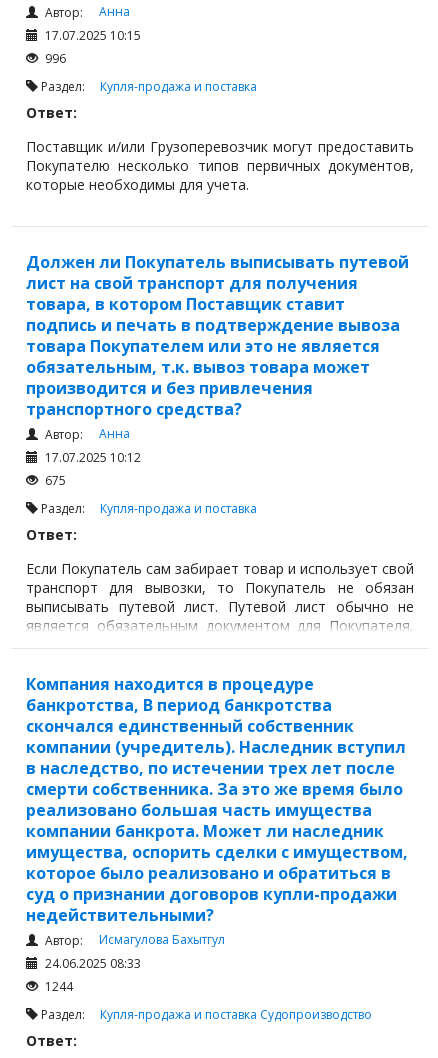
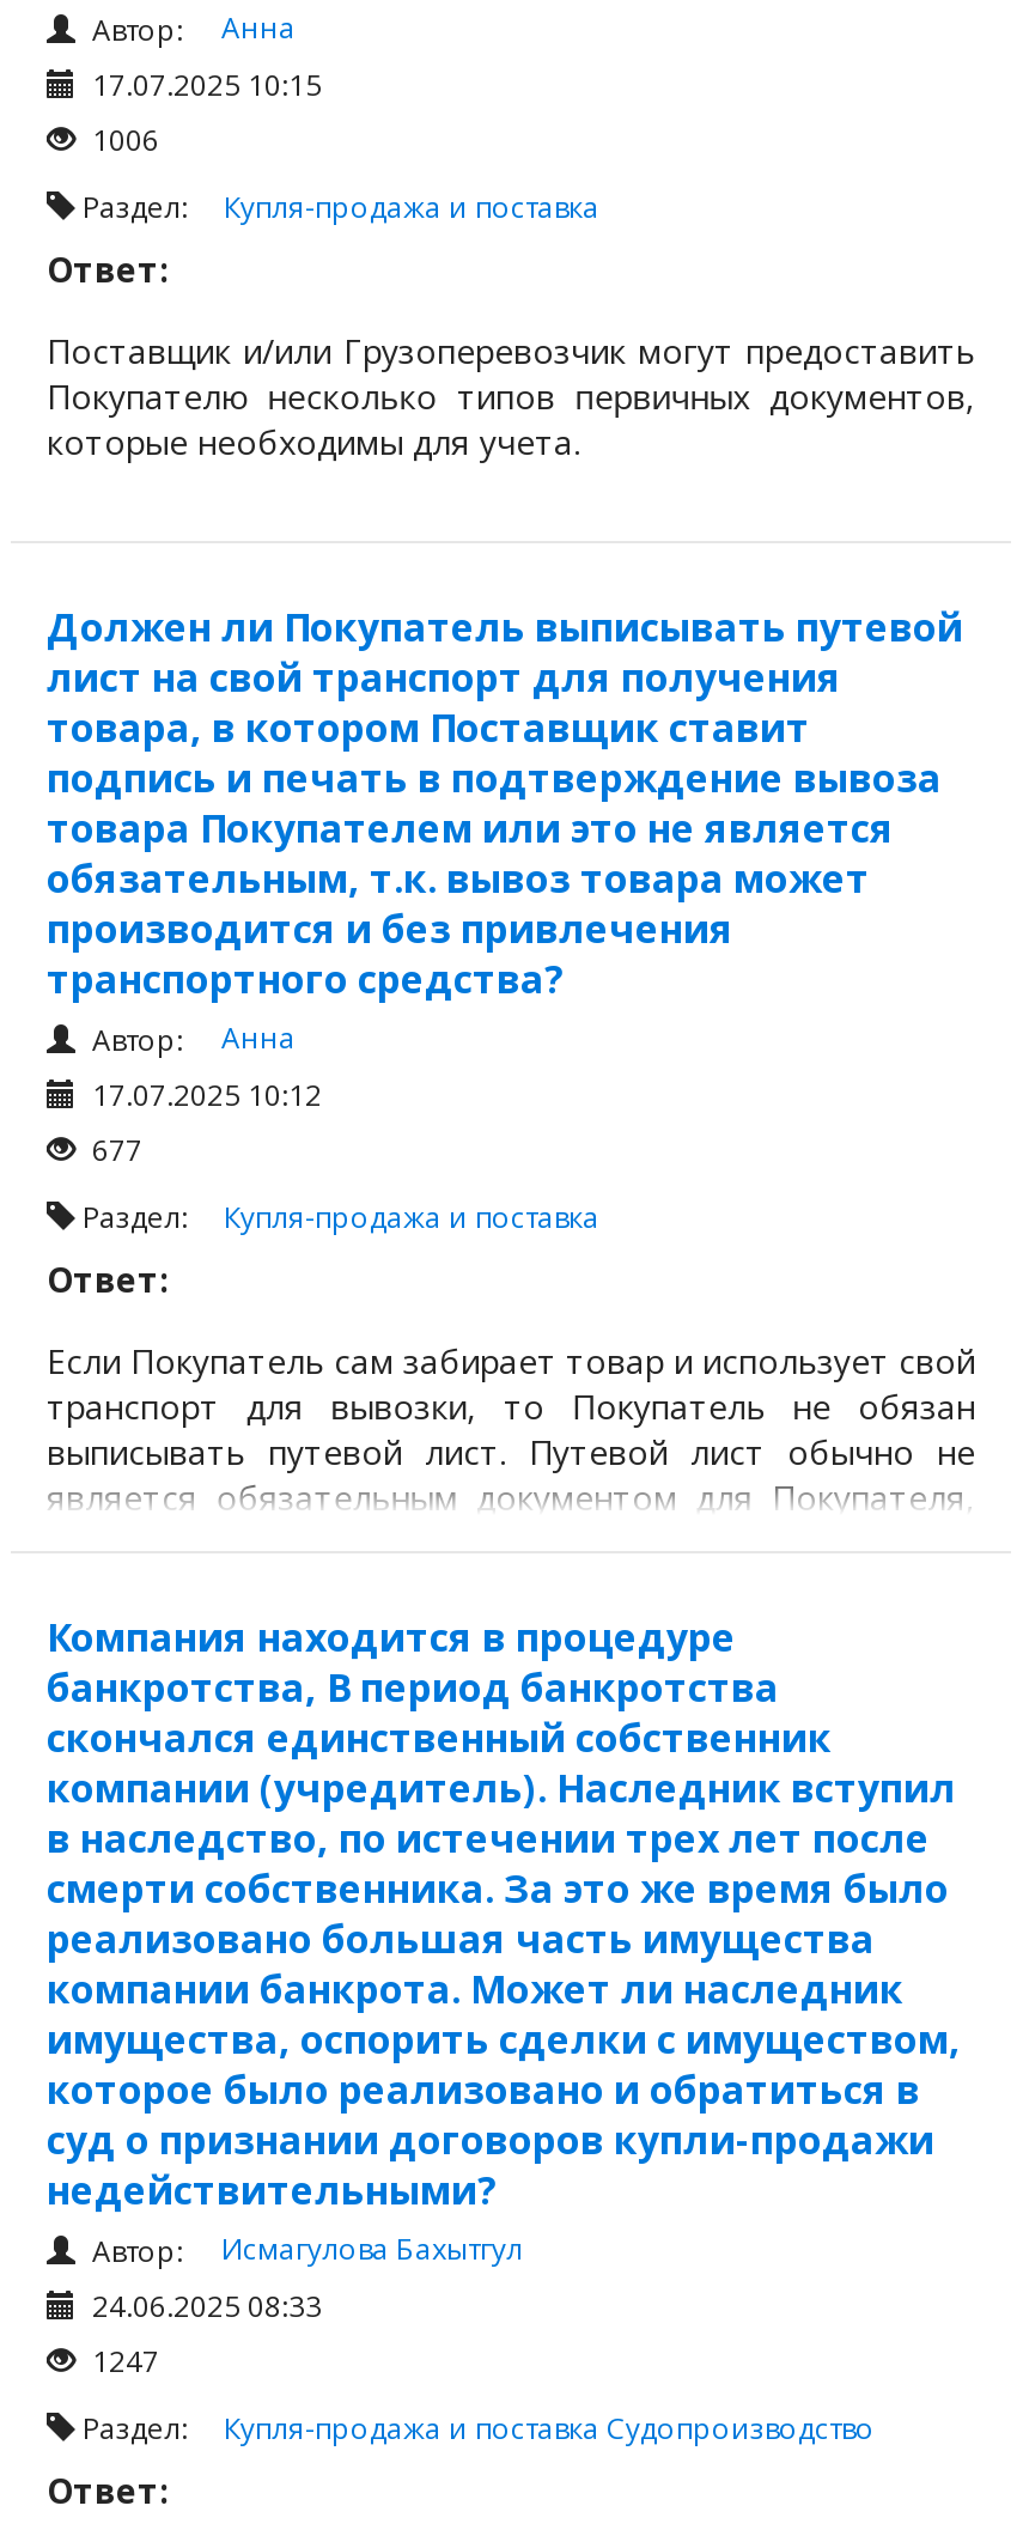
- 996
+ 1006

- 675
+ 677

- 1244
+ 1247
